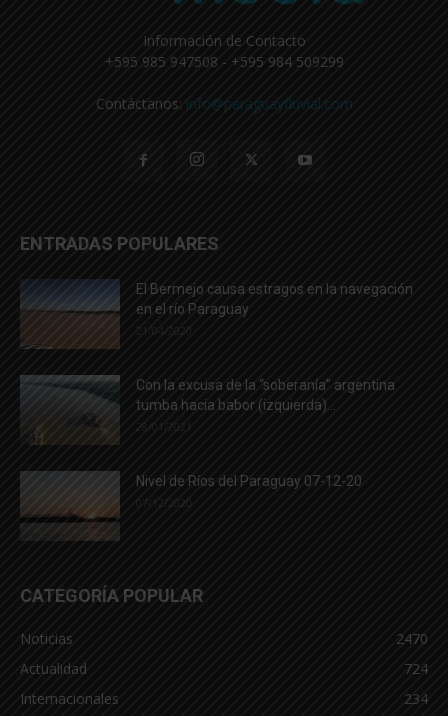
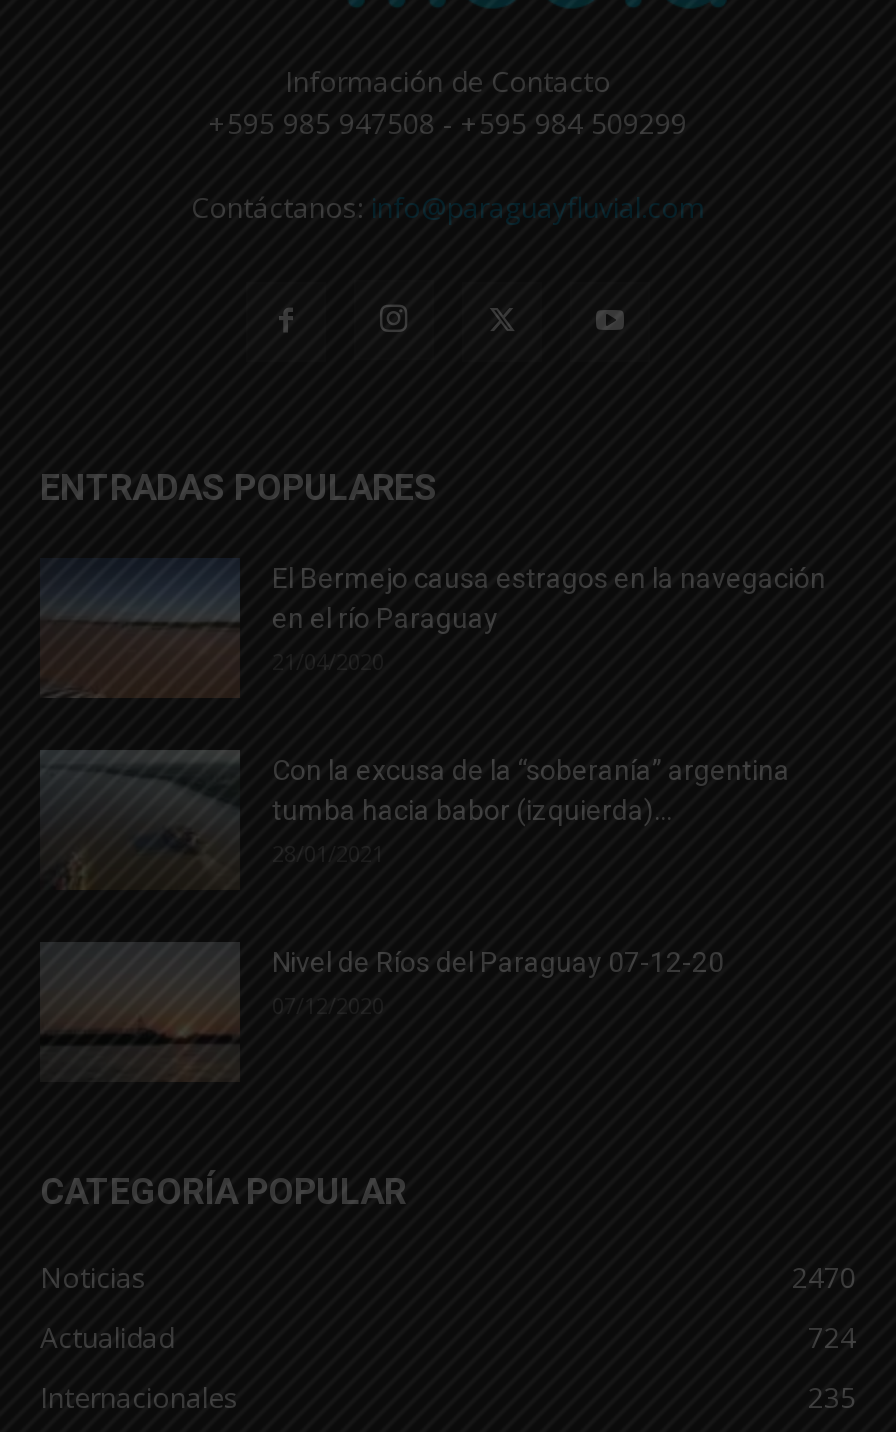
- 234
+ 235
